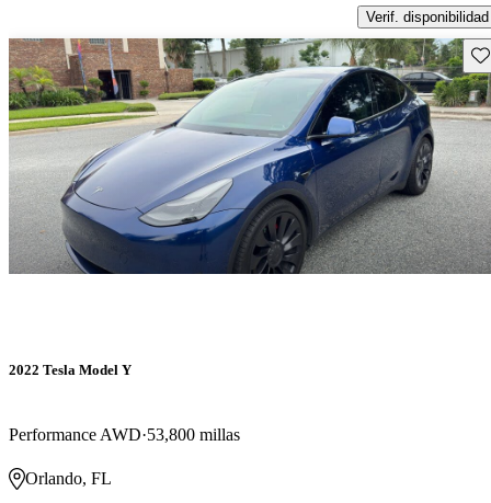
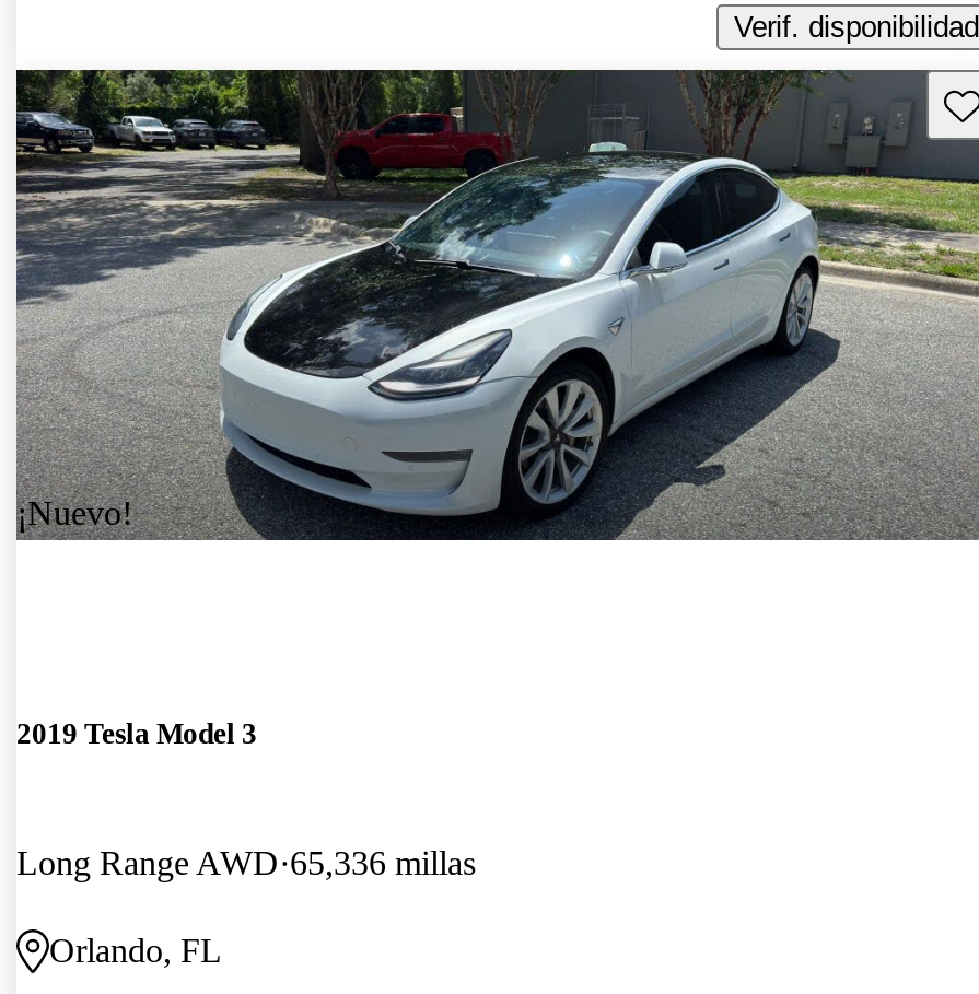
- [image]
+ [image]

+ ¡Nuevo!

- 2022 Tesla Model Y
+ 2019 Tesla Model 3

- Performance AWD 53,800 millas
+ Long Range AWD 65,336 millas
